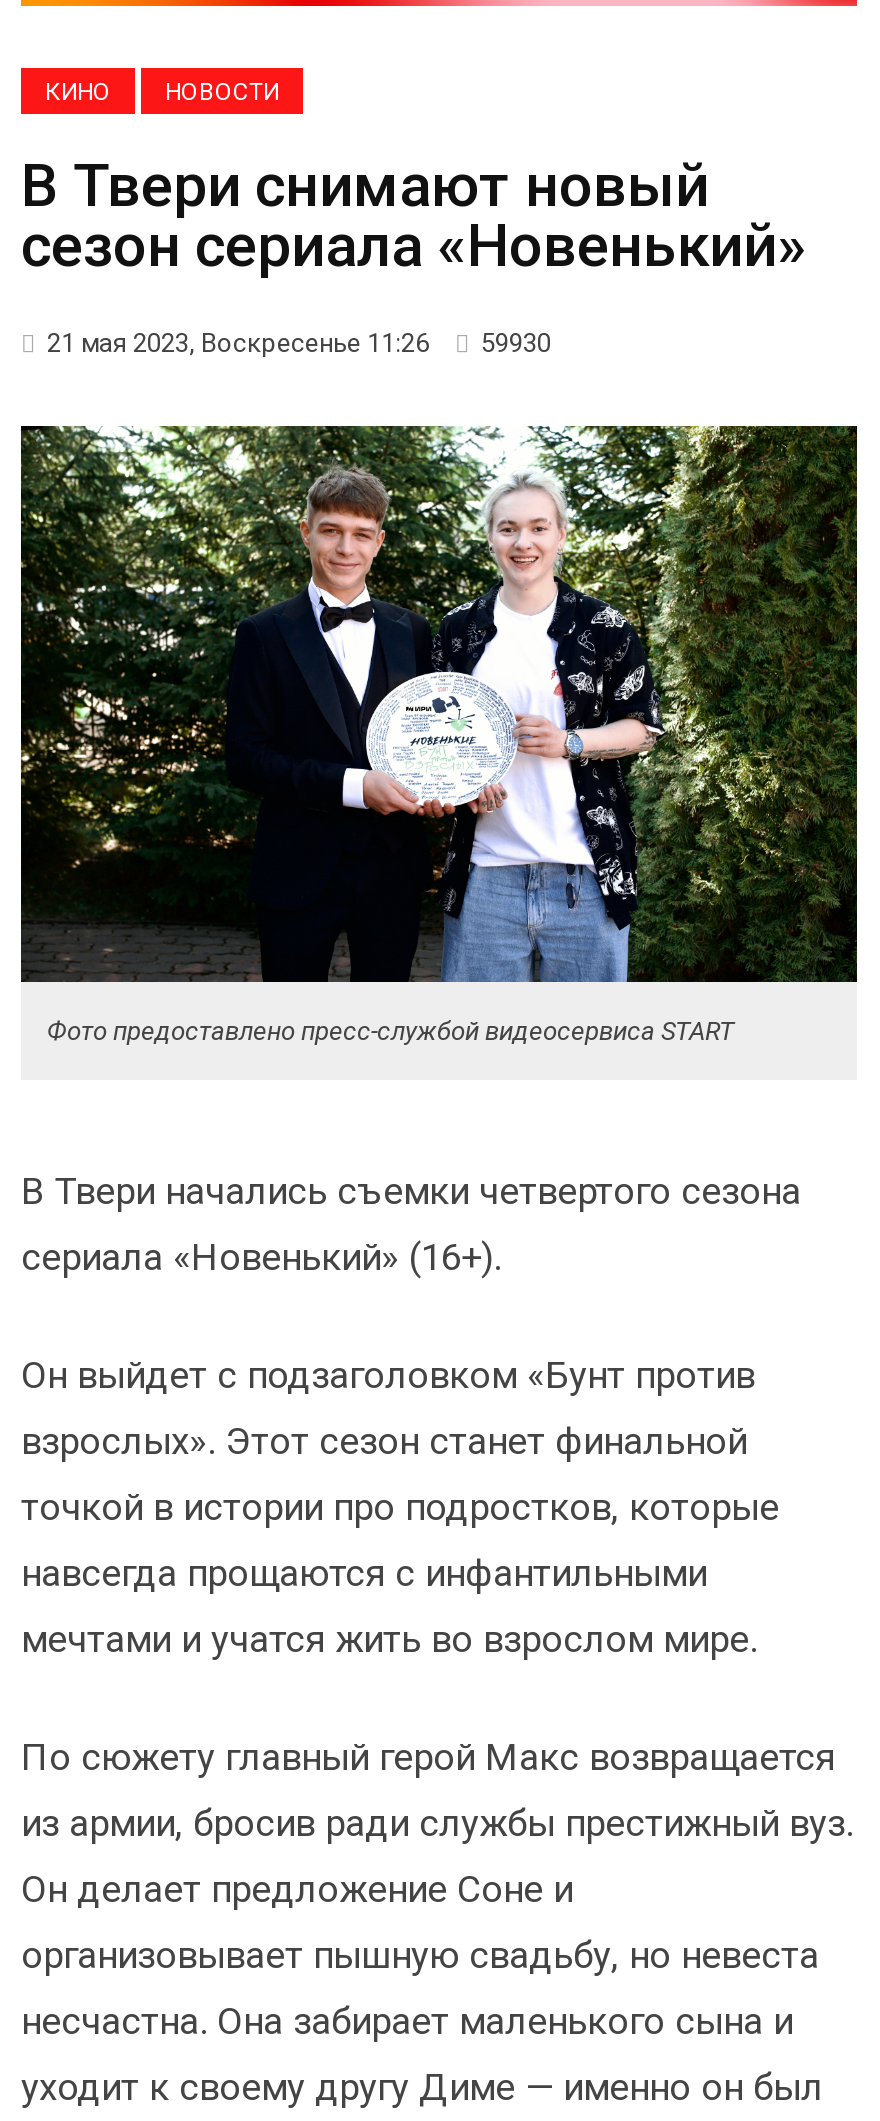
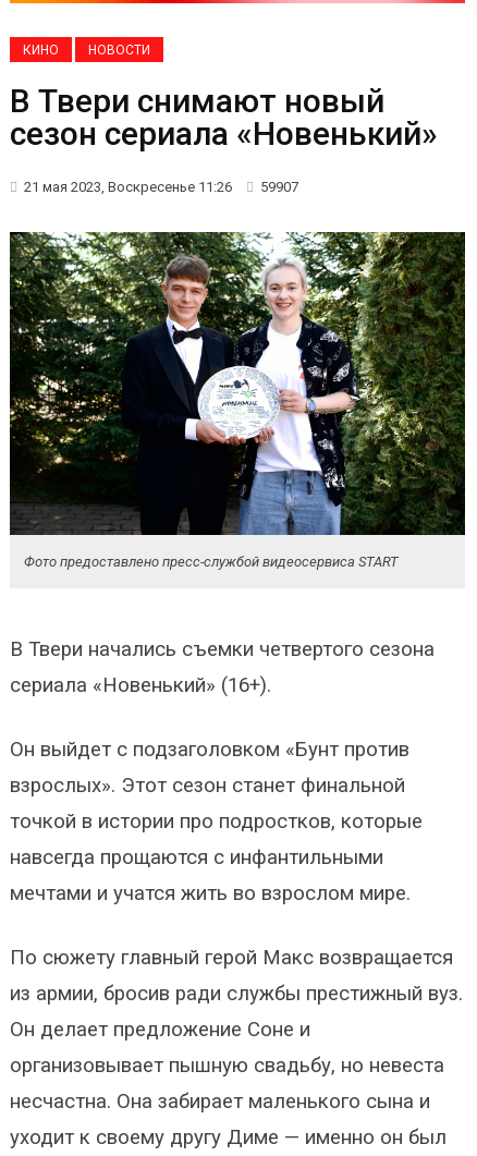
- 21 мая 2023, Воскресенье 11:26 59930
+ 21 мая 2023, Воскресенье 11:26 59907
